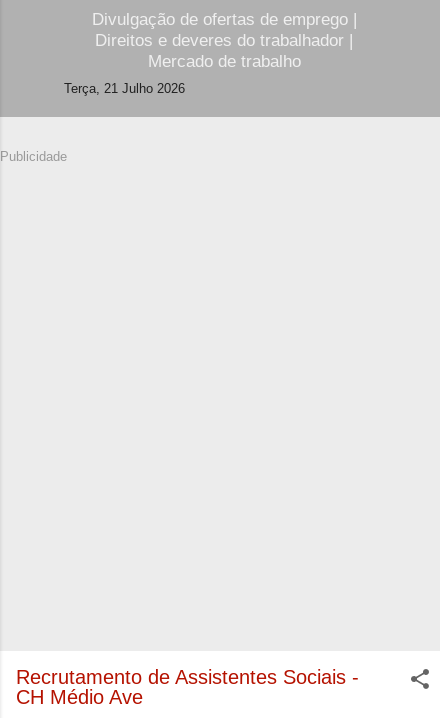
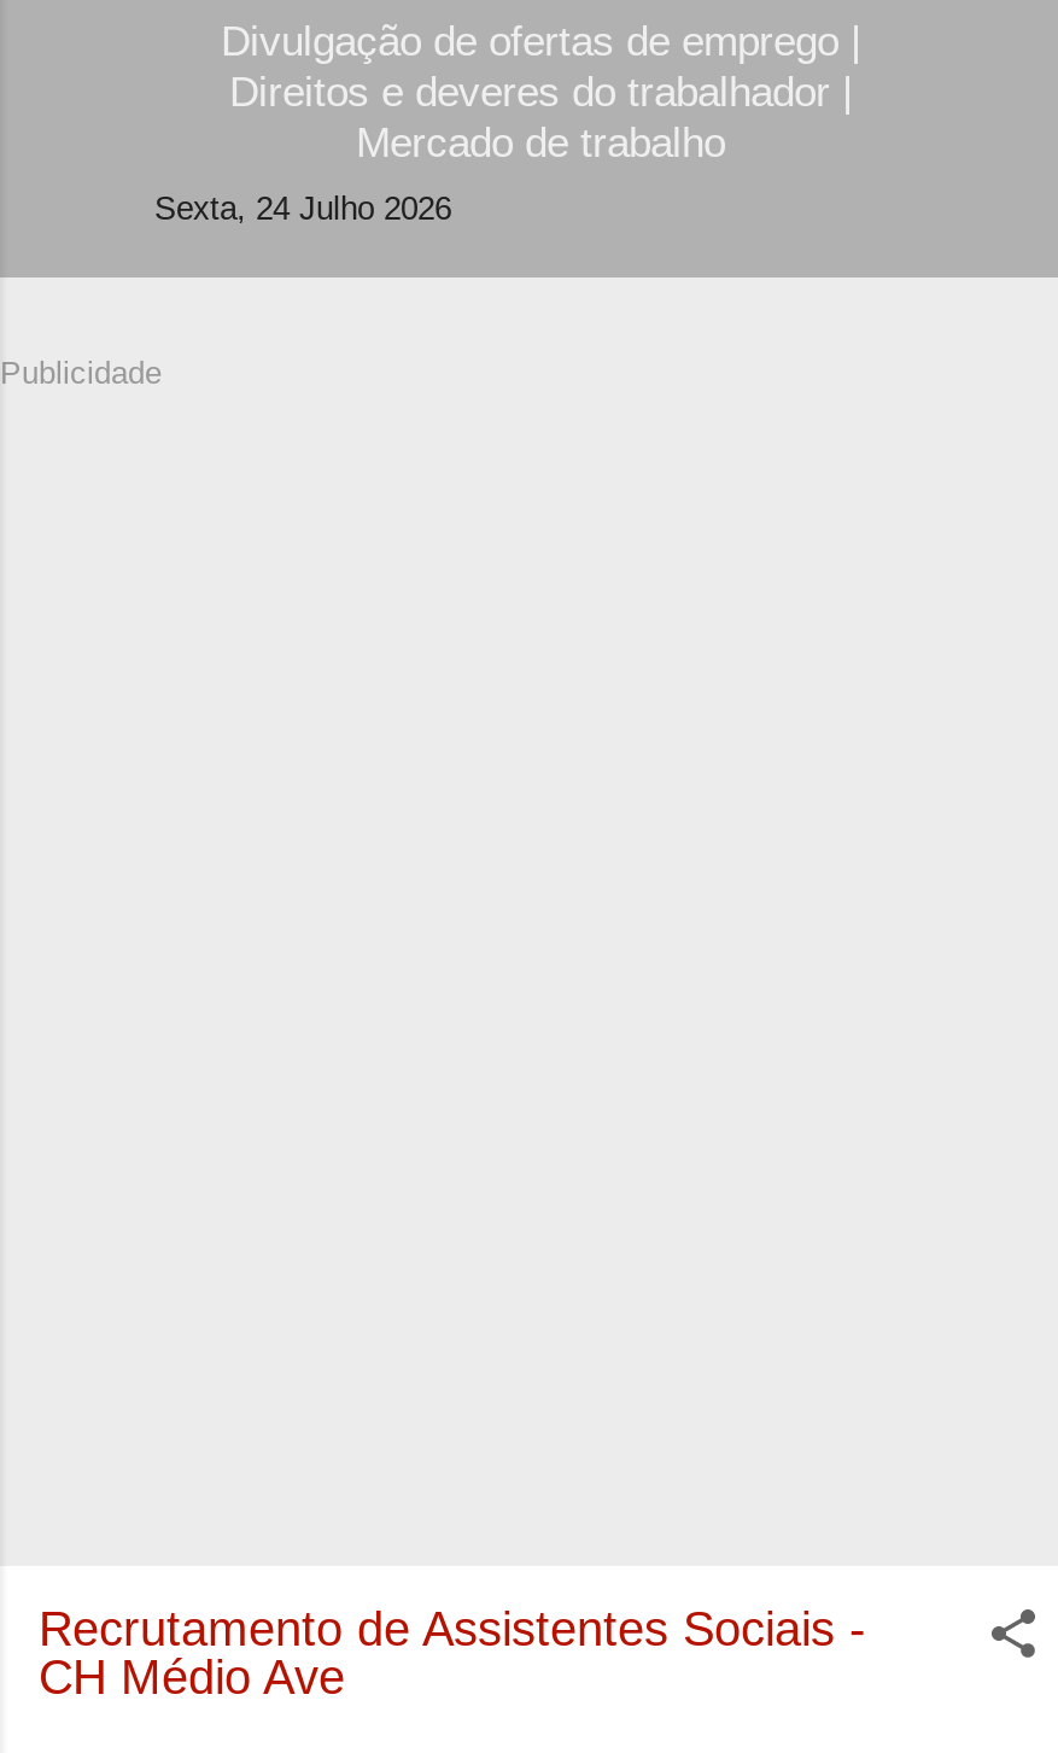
- Terça, 21 Julho 2026
+ Sexta, 24 Julho 2026
